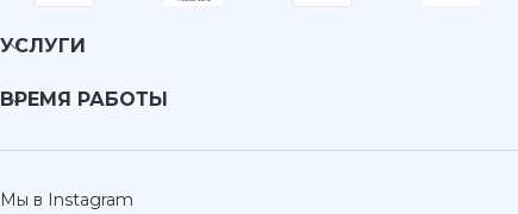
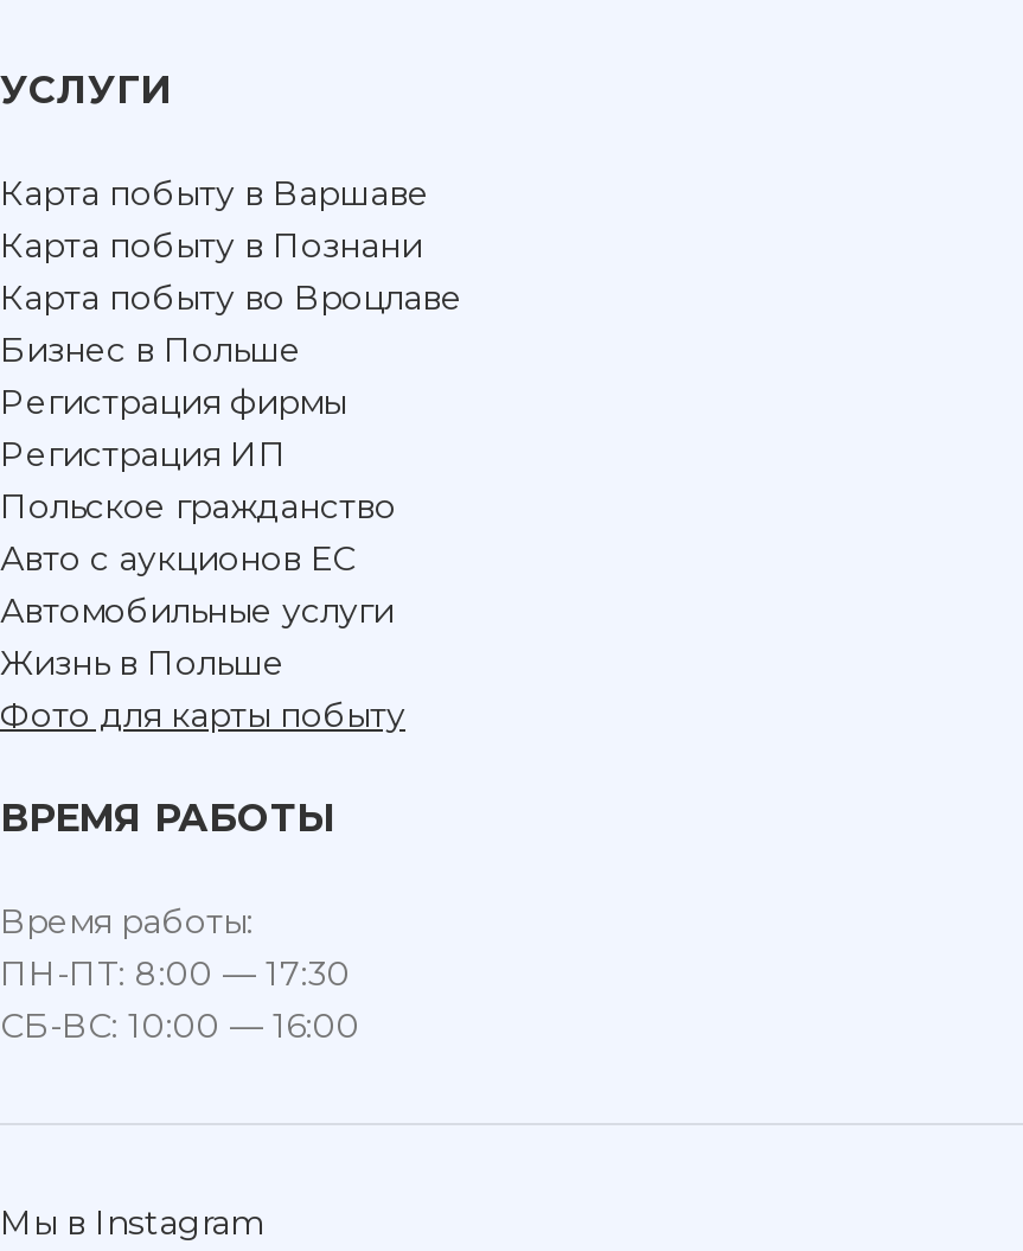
+ Карта побыту в Варшаве
+ Карта побыту в Познани
+ Карта побыту во Вроцлаве
+ Бизнес в Польше
+ Регистрация фирмы
+ Регистрация ИП
+ Польское гражданство
+ Авто с аукционов ЕС
+ Автомобильные услуги
+ Жизнь в Польше
+ Фото для карты побыту

+ Время работы:
+ ПН-ПТ: 8:00 — 17:30
+ СБ-ВС: 10:00 — 16:00
